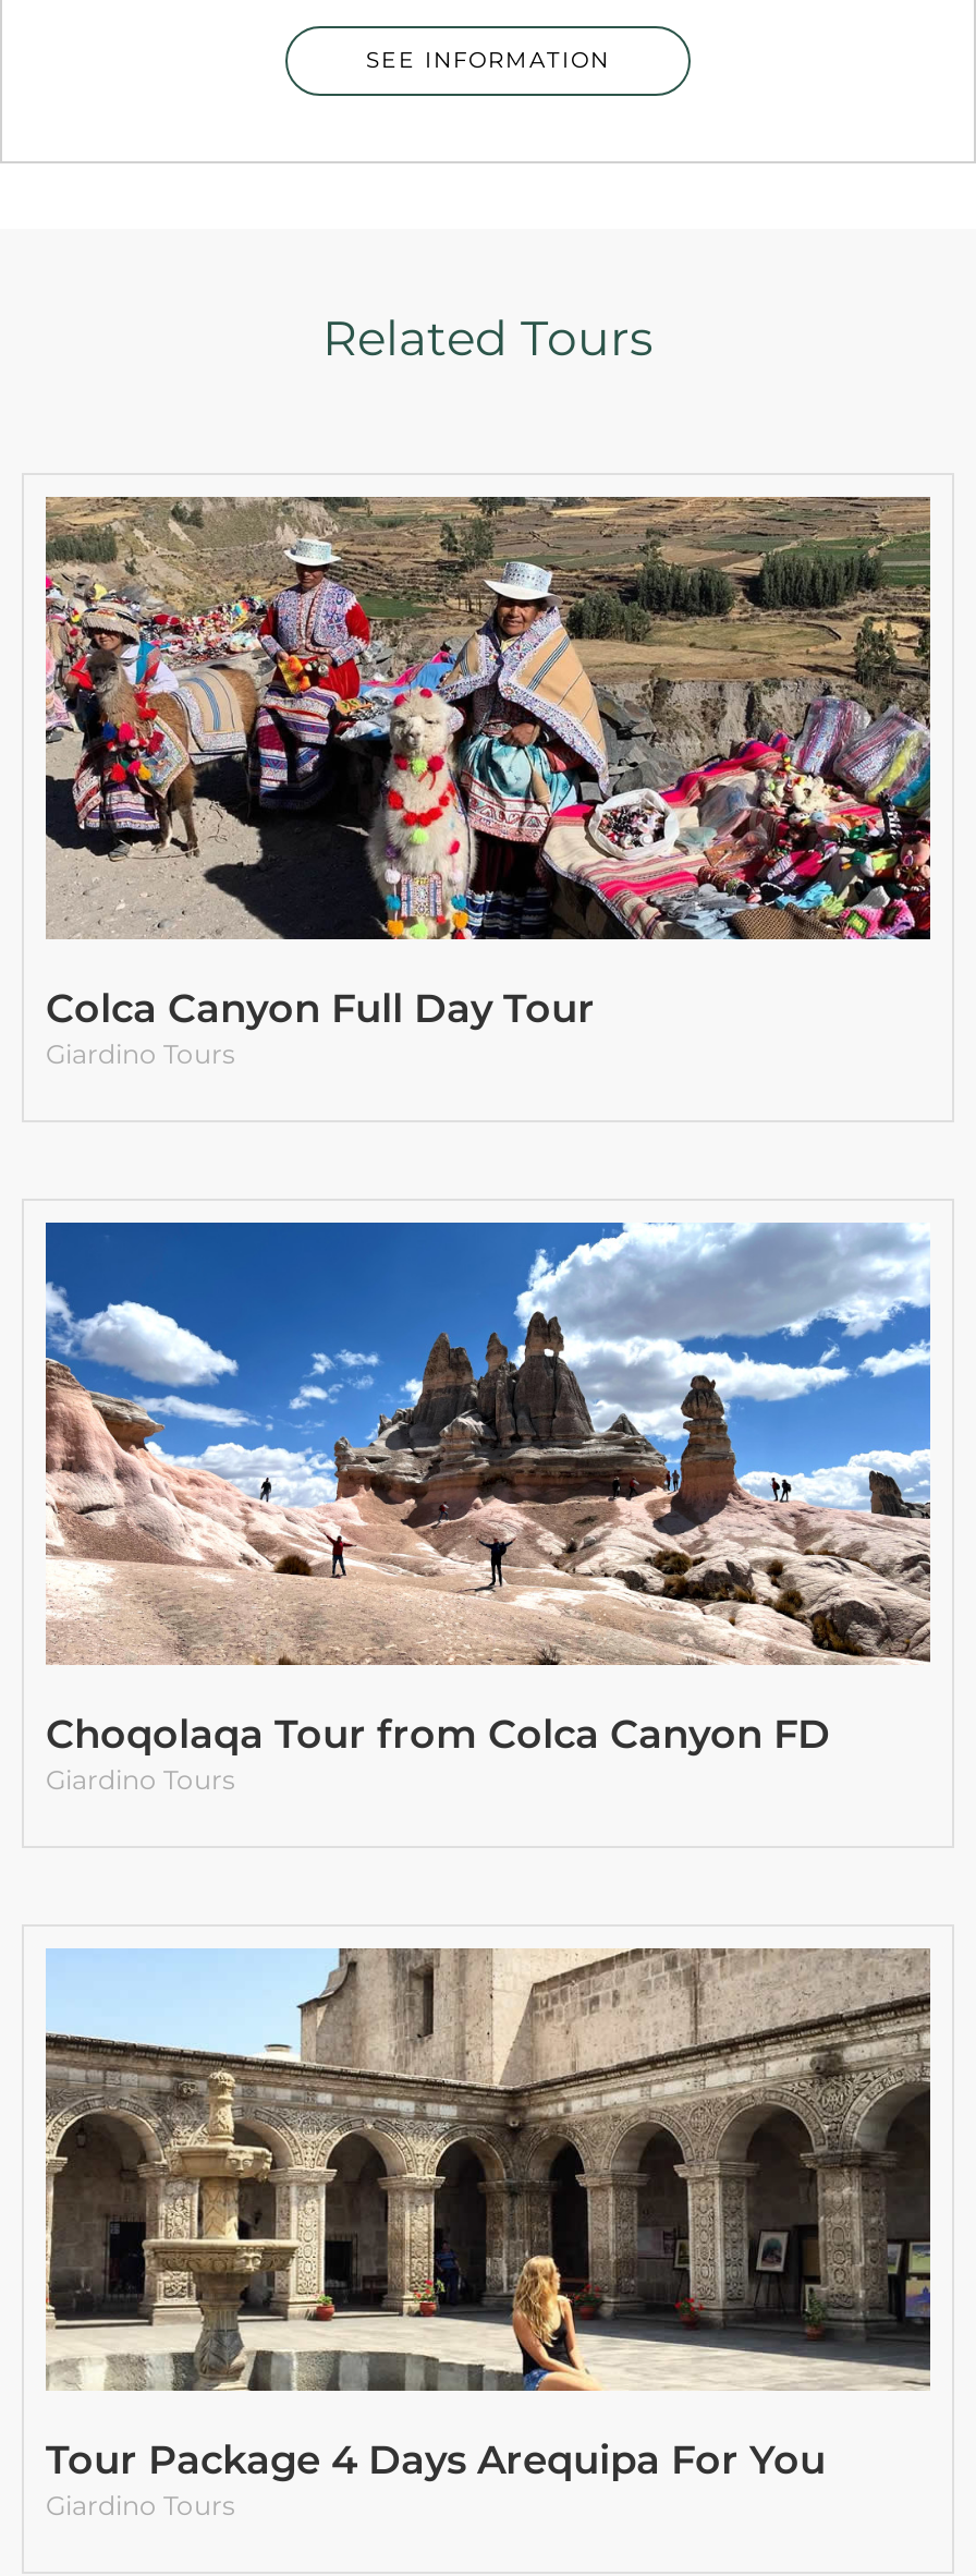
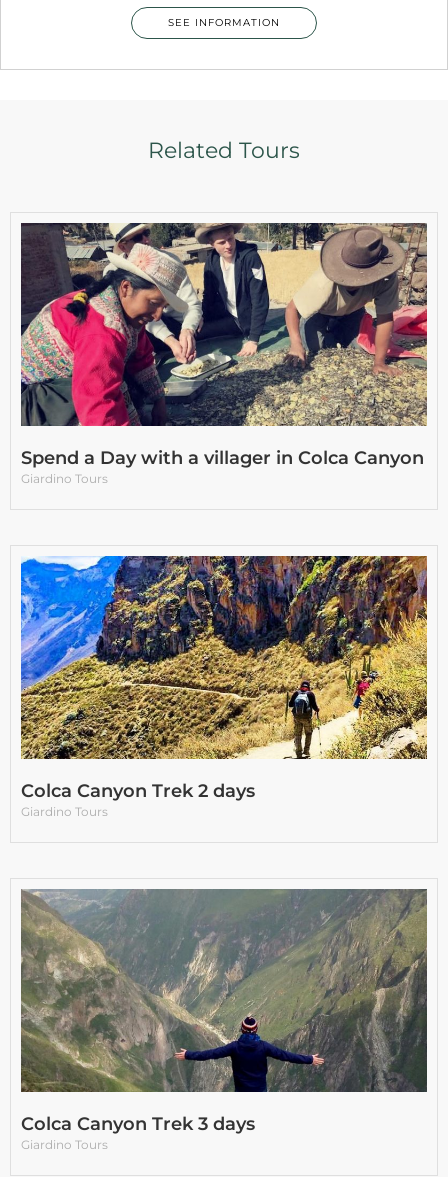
- [image]
- Colca Canyon Full Day Tour
+ [image]
+ Spend a Day with a villager in Colca Canyon

- [image]
- Choqolaqa Tour from Colca Canyon FD
+ [image]
+ Colca Canyon Trek 2 days

- [image]
- Tour Package 4 Days Arequipa For You
+ [image]
+ Colca Canyon Trek 3 days
